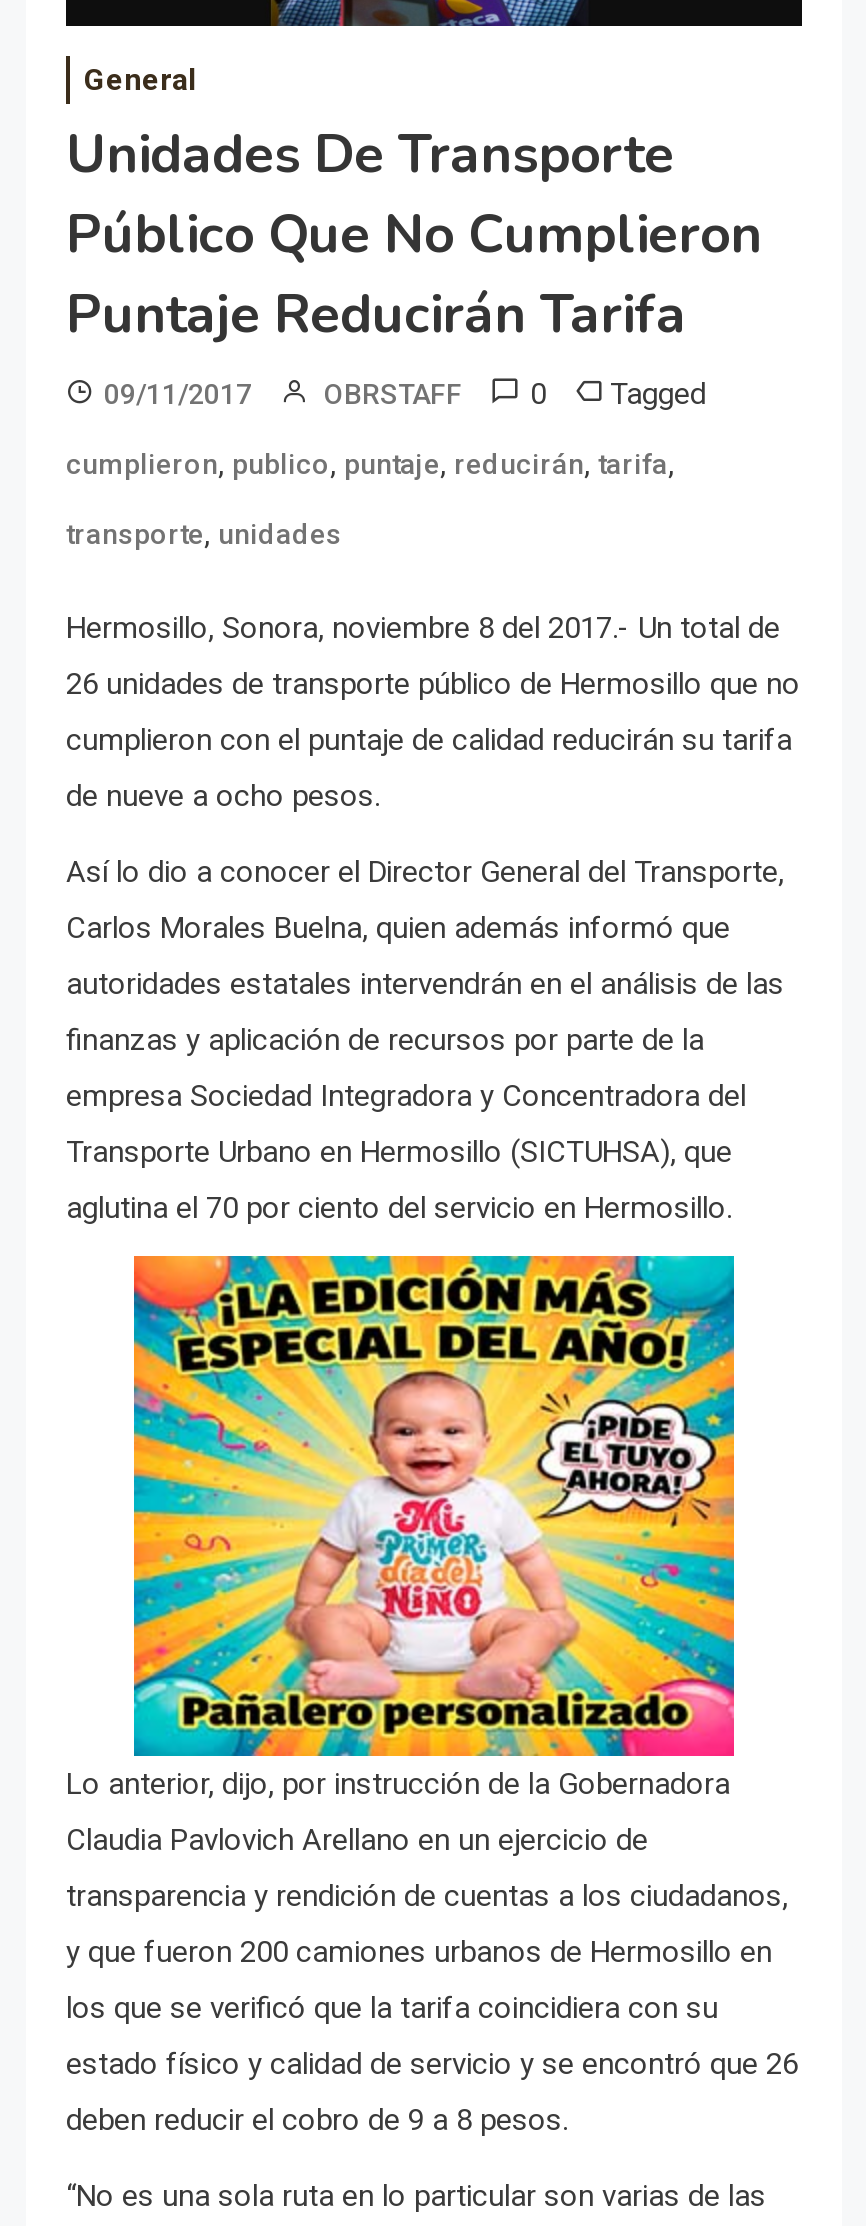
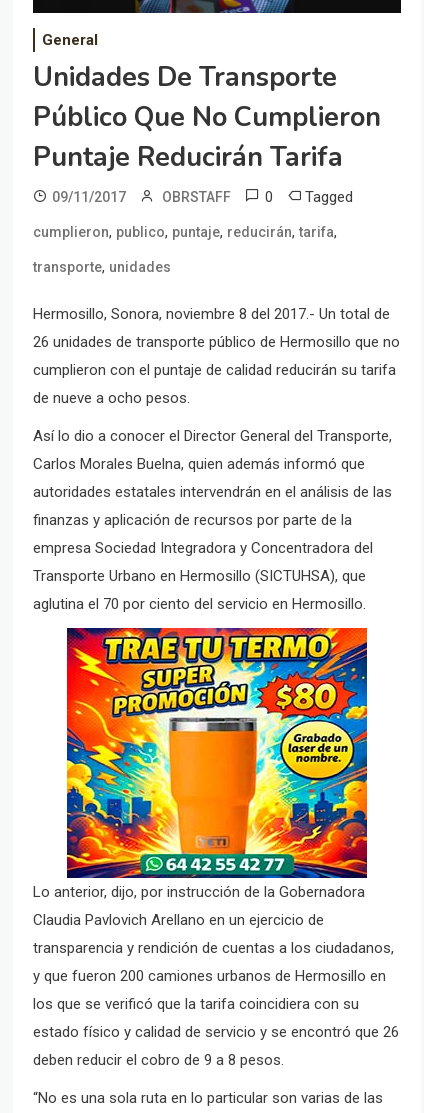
- [image]
+ [image]
